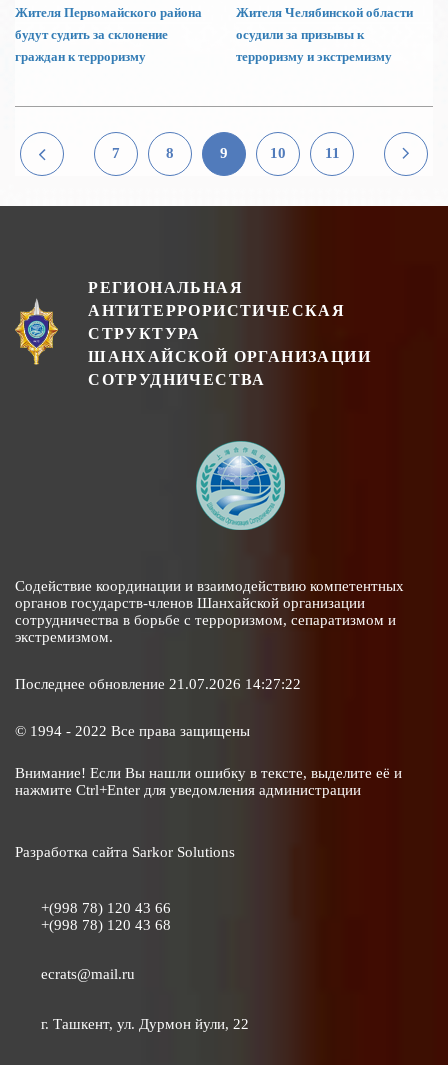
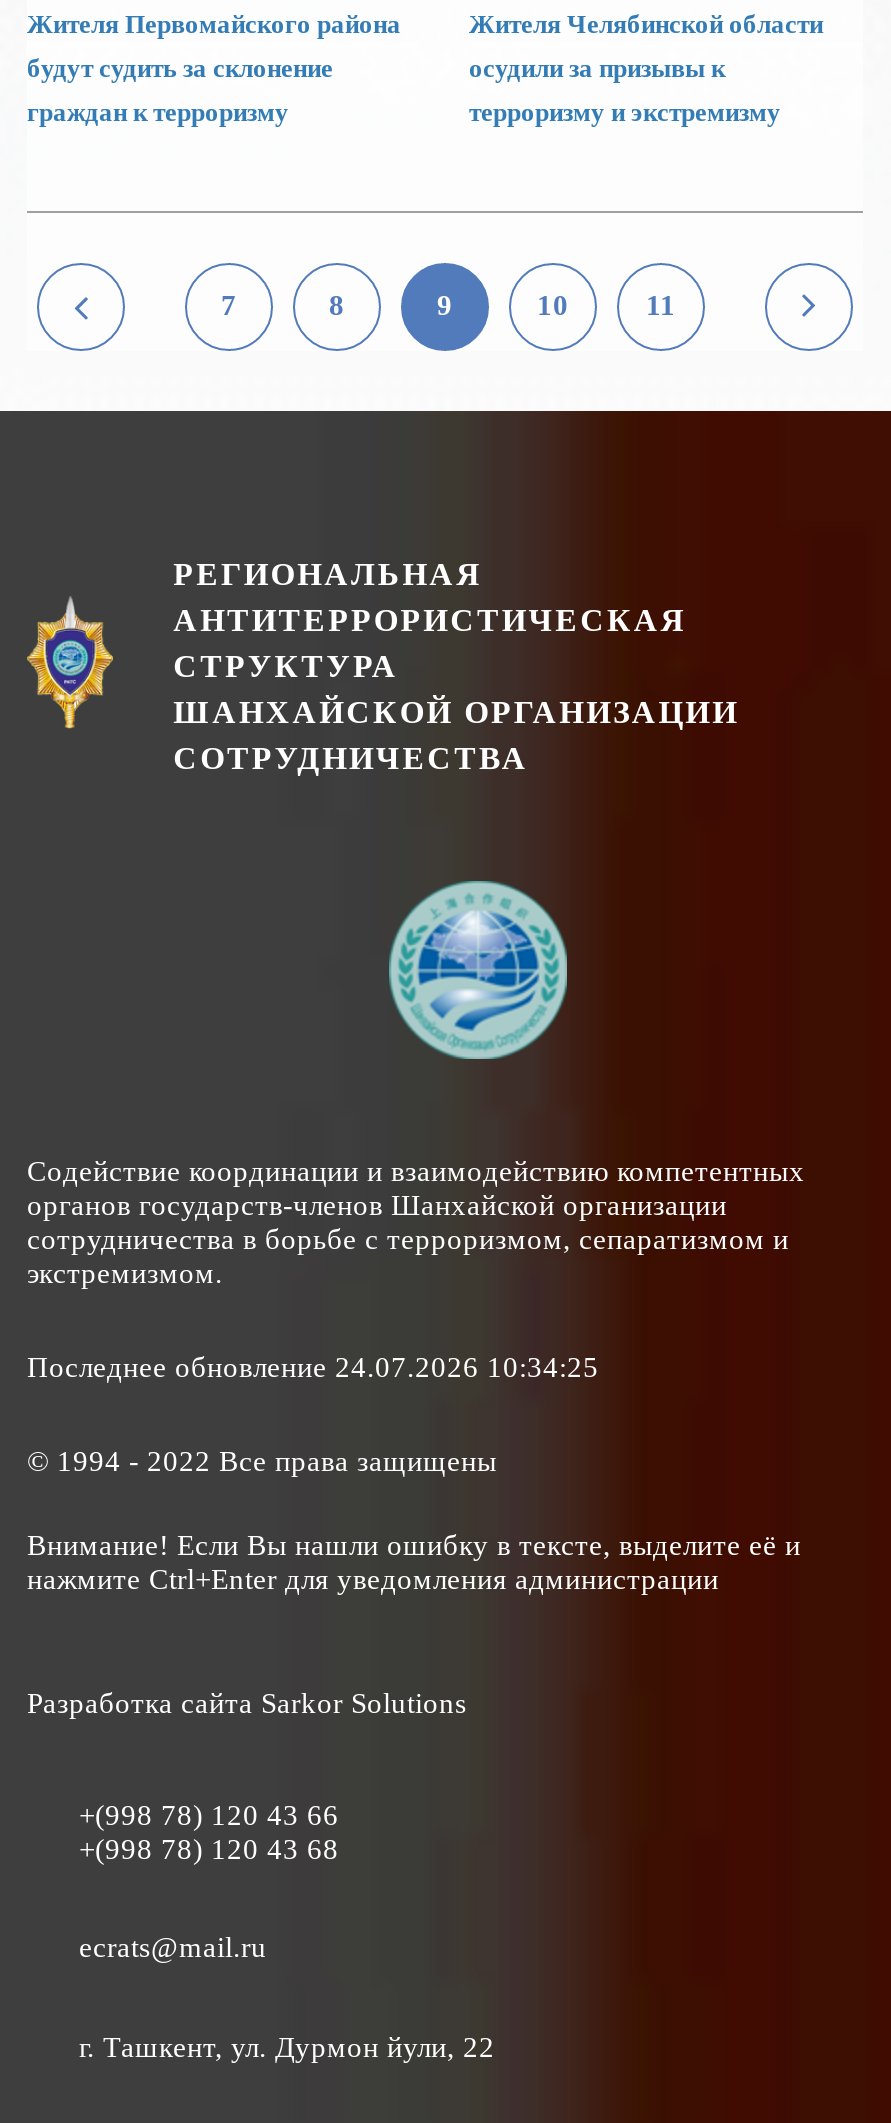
- Последнее обновление 21.07.2026 14:27:22
+ Последнее обновление 24.07.2026 10:34:25
